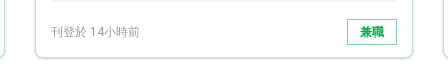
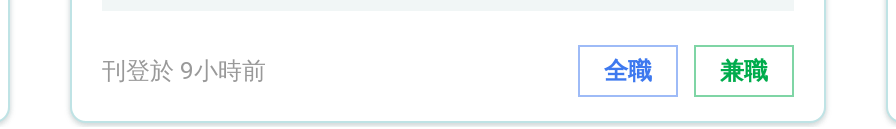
- 刊登於 14小時前
+ 刊登於 9小時前
+ 全職
